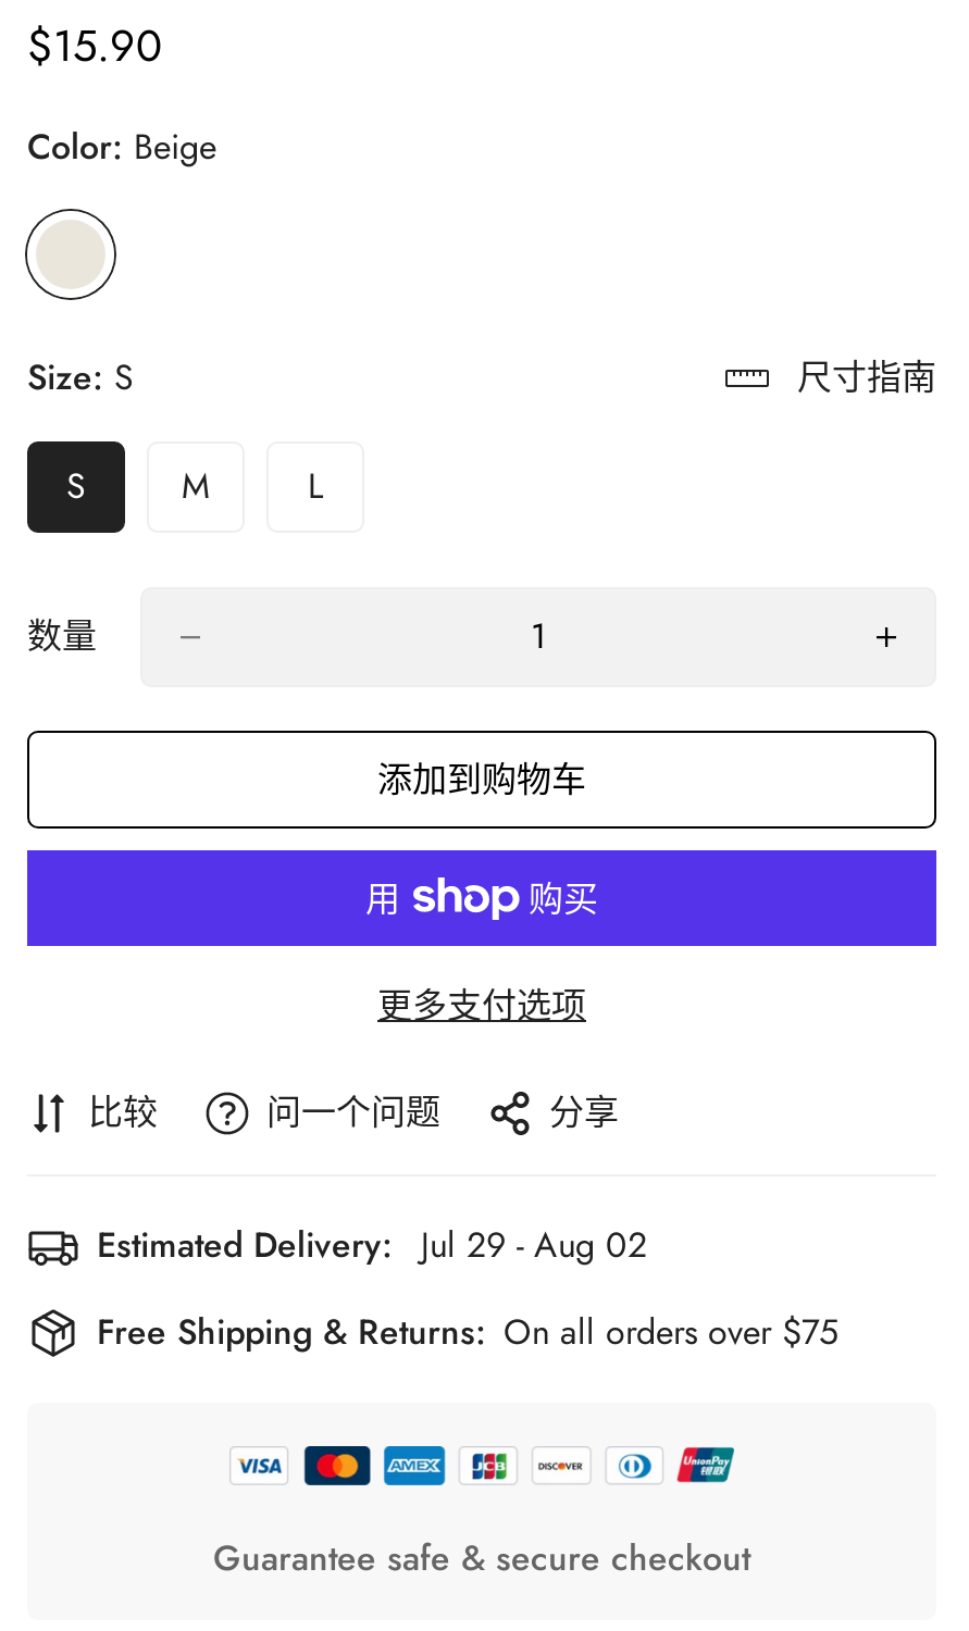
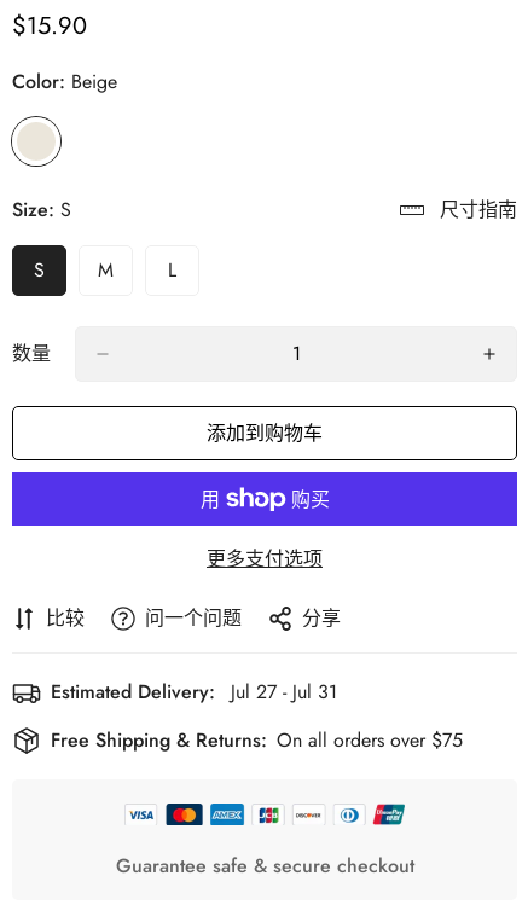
- Estimated Delivery: Jul 29 - Aug 02
+ Estimated Delivery: Jul 27 - Jul 31
